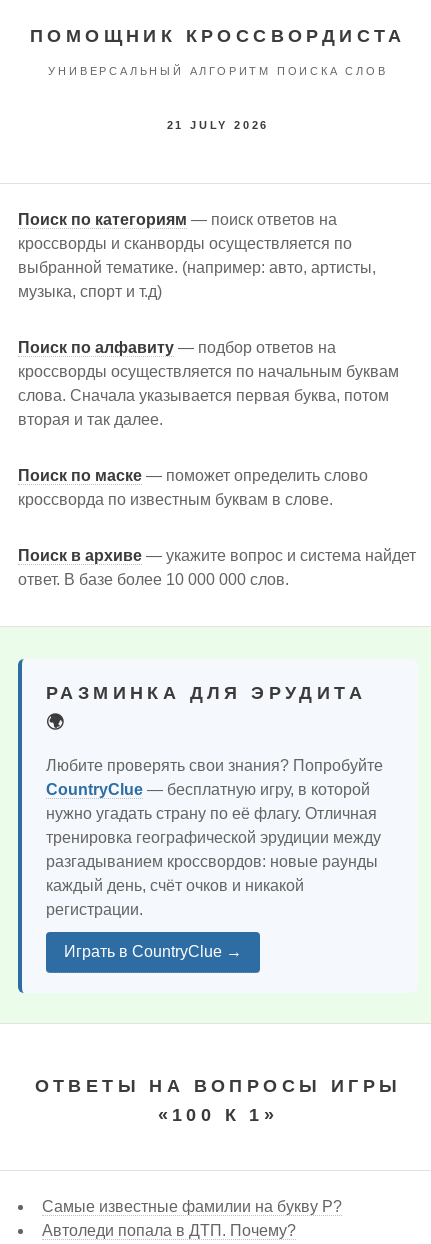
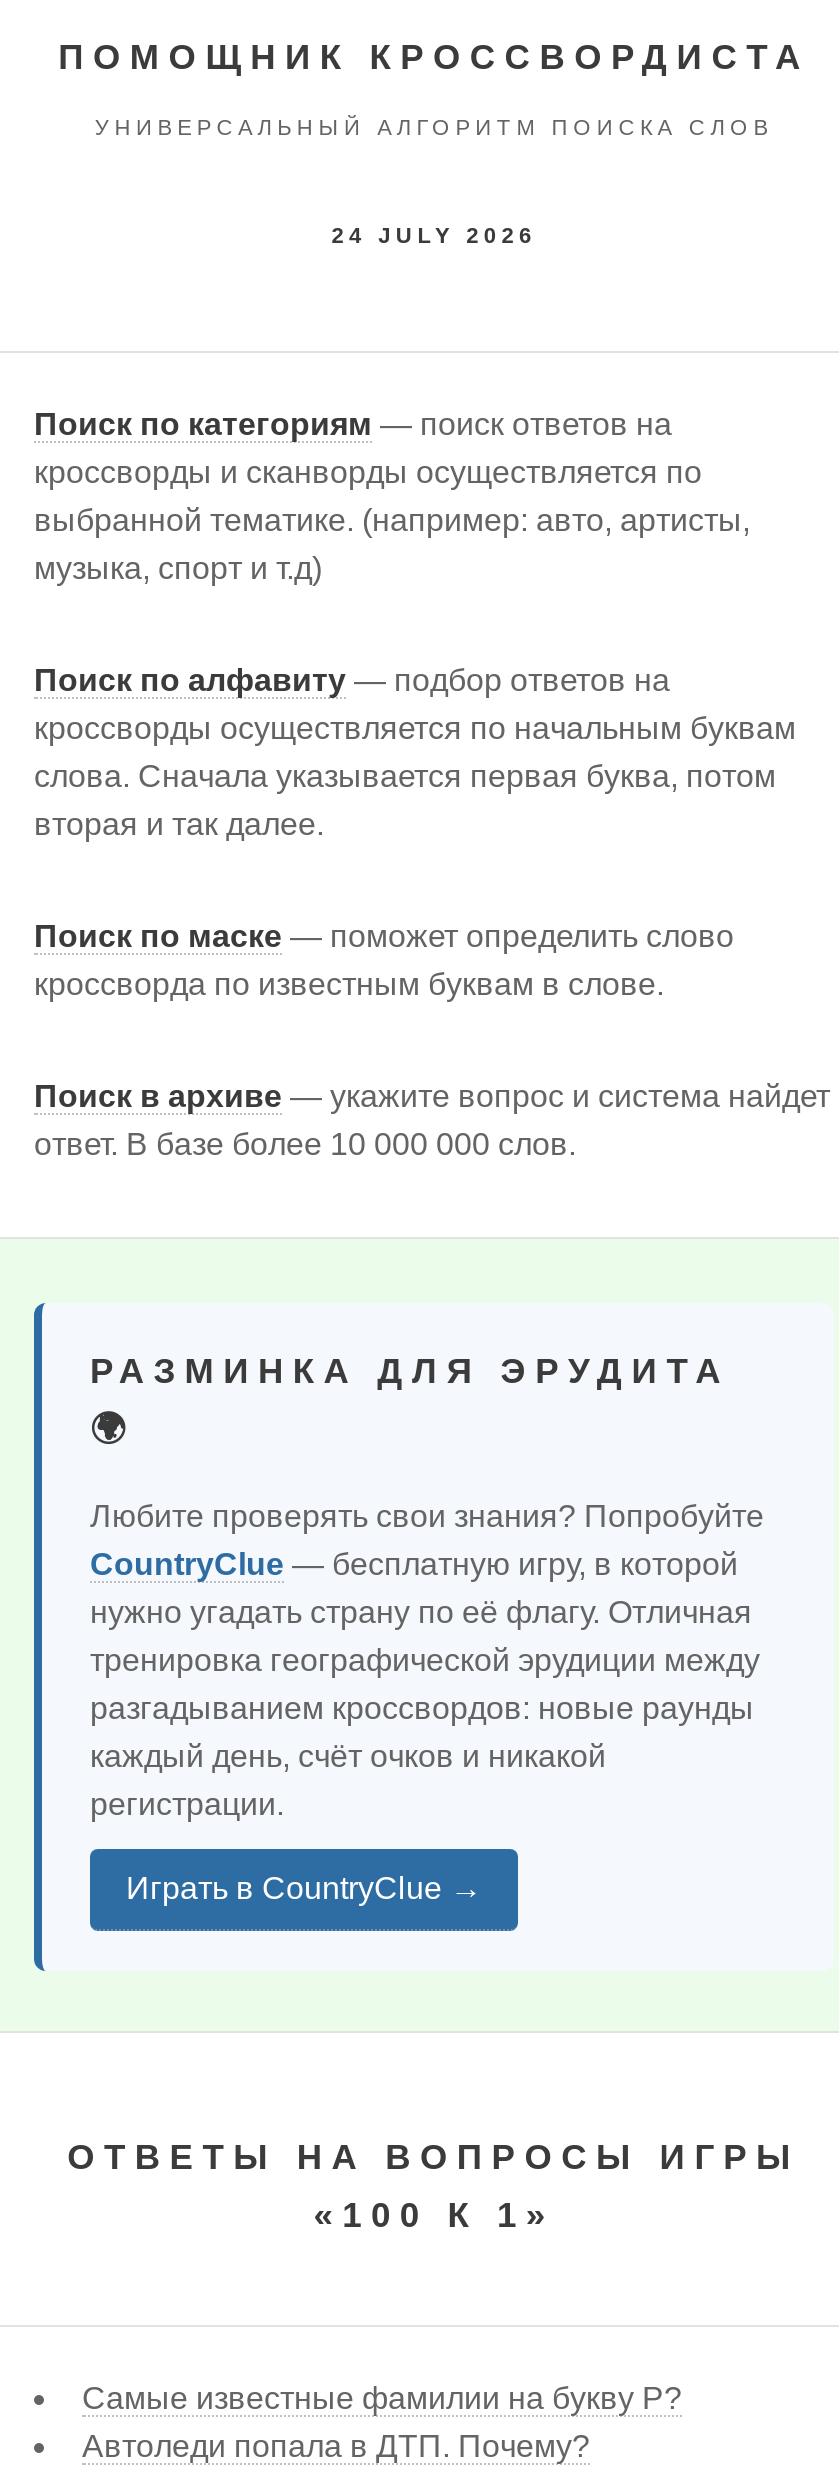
- 21 JULY 2026
+ 24 JULY 2026
